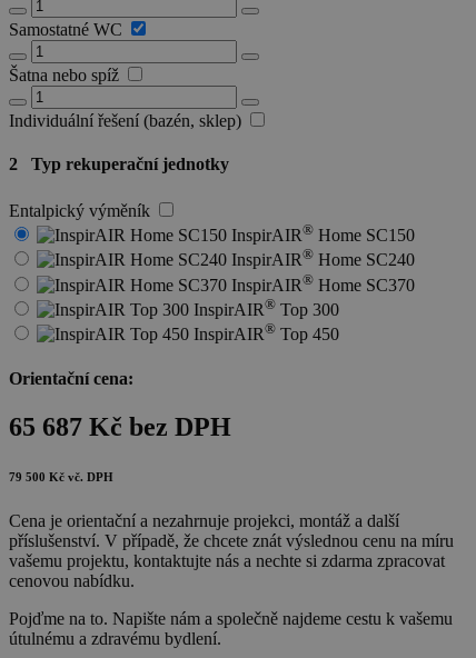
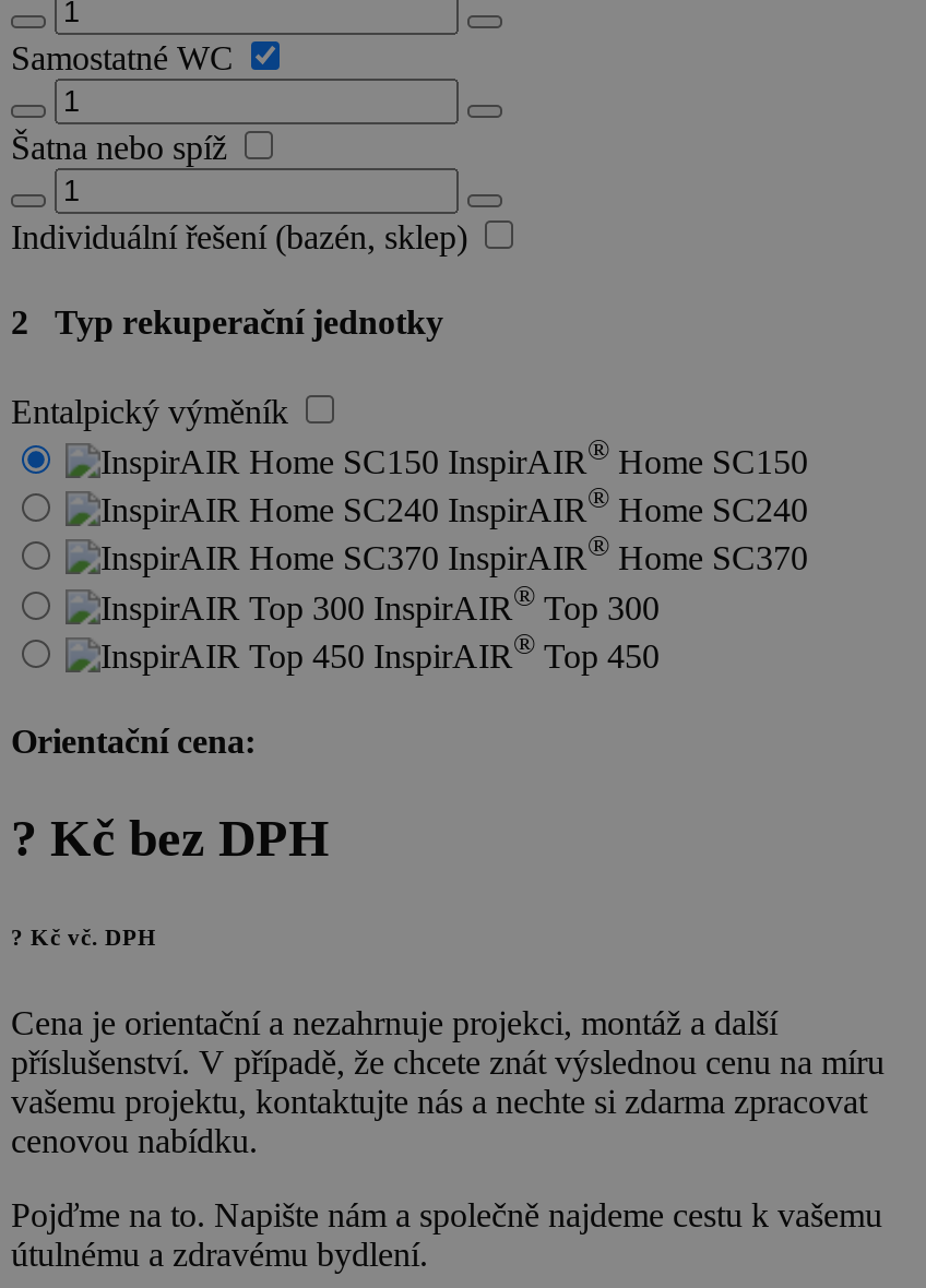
- 65 687 Kč bez DPH
+ ? Kč bez DPH

- 79 500 Kč vč. DPH
+ ? Kč vč. DPH
